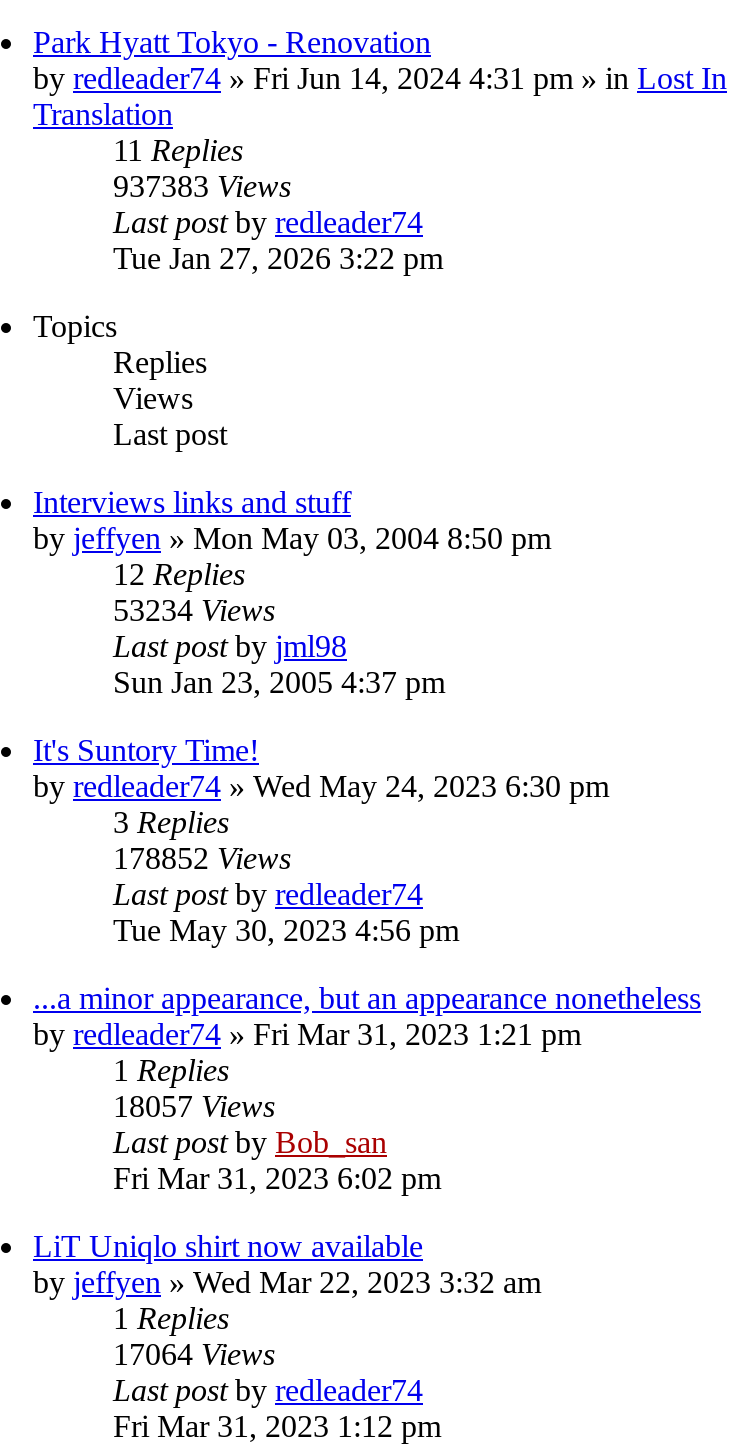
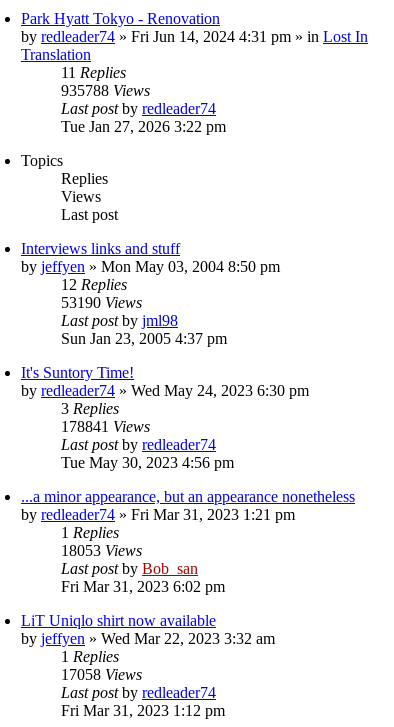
- 937383 Views
+ 935788 Views

- 53234 Views
+ 53190 Views

- 178852 Views
+ 178841 Views

- 18057 Views
+ 18053 Views

- 17064 Views
+ 17058 Views
